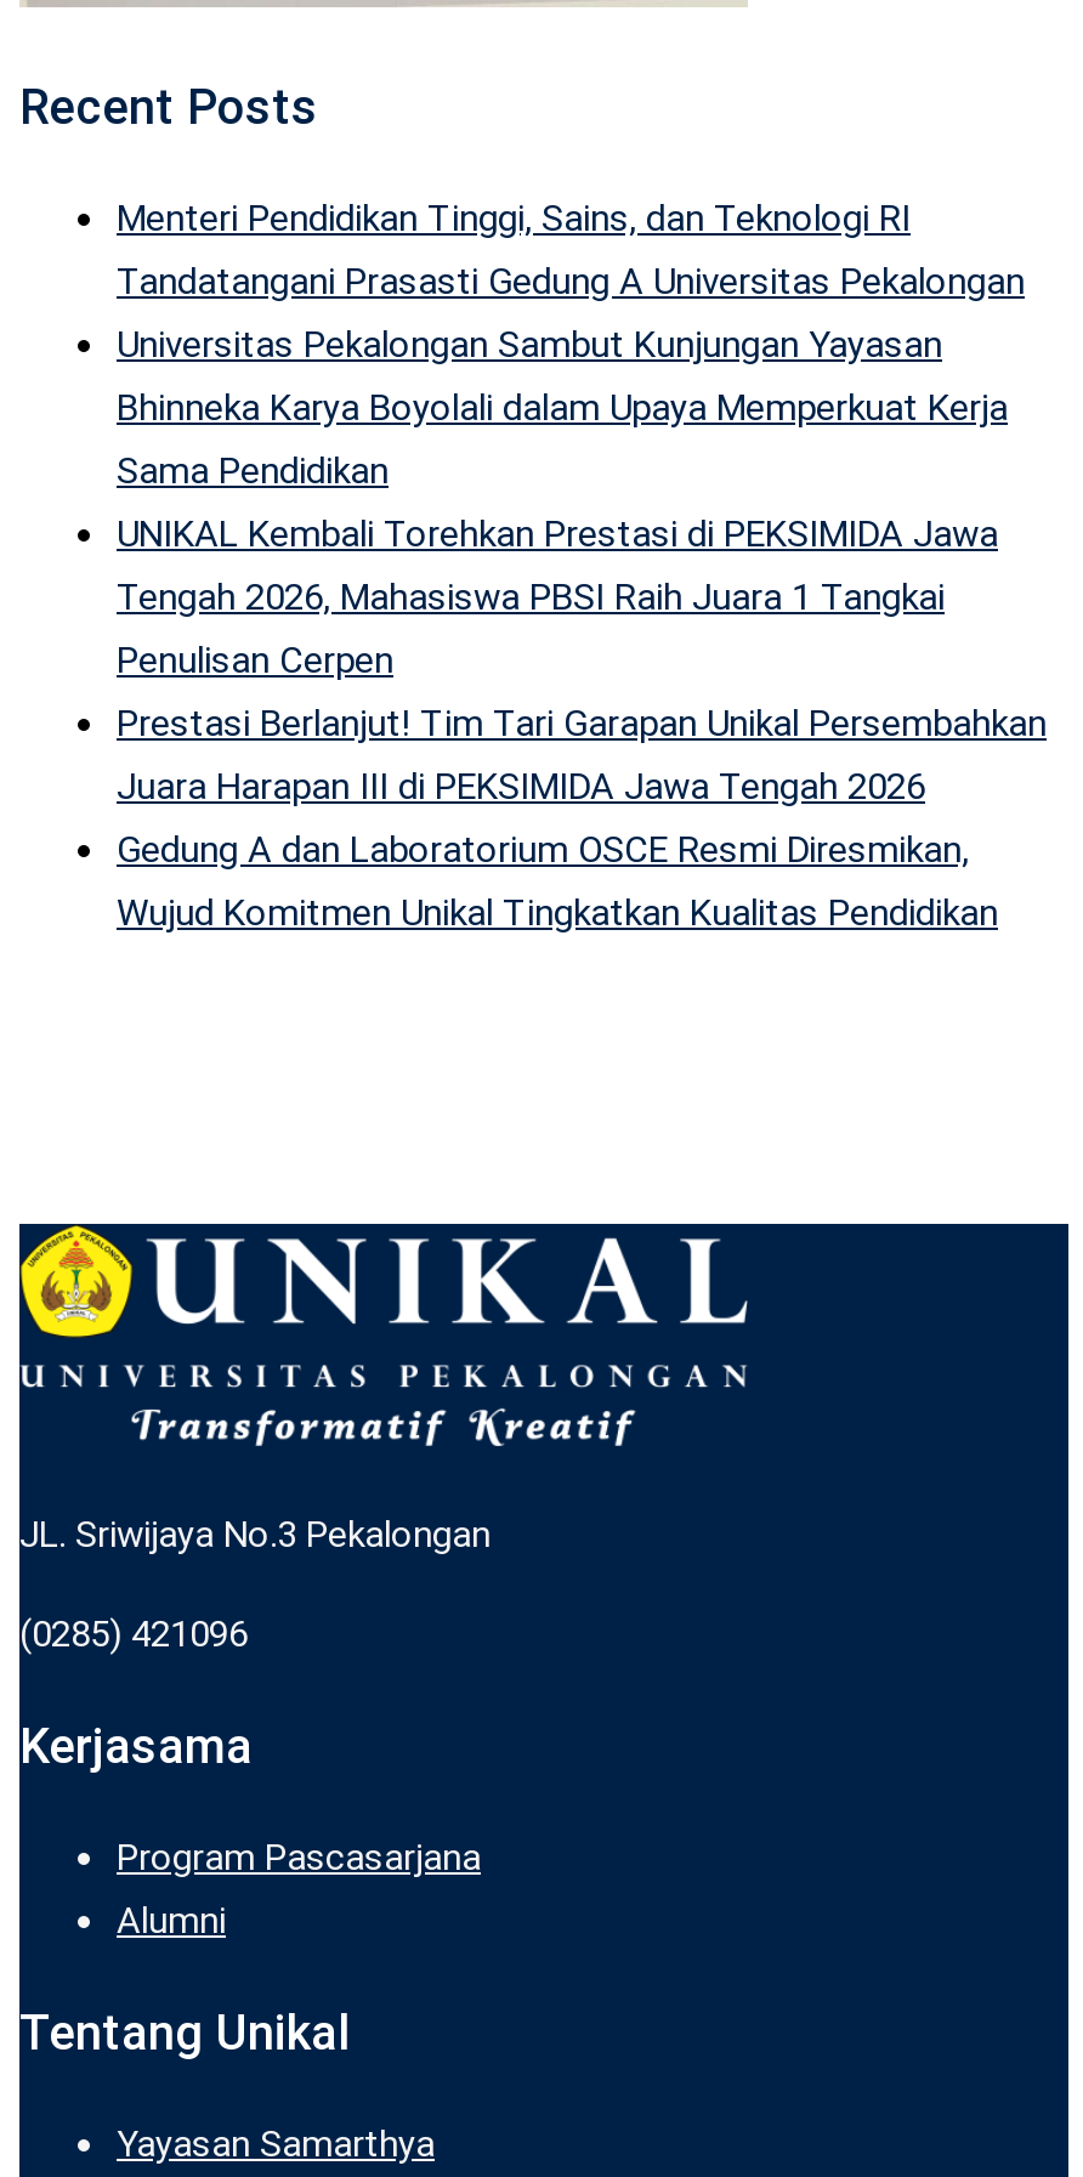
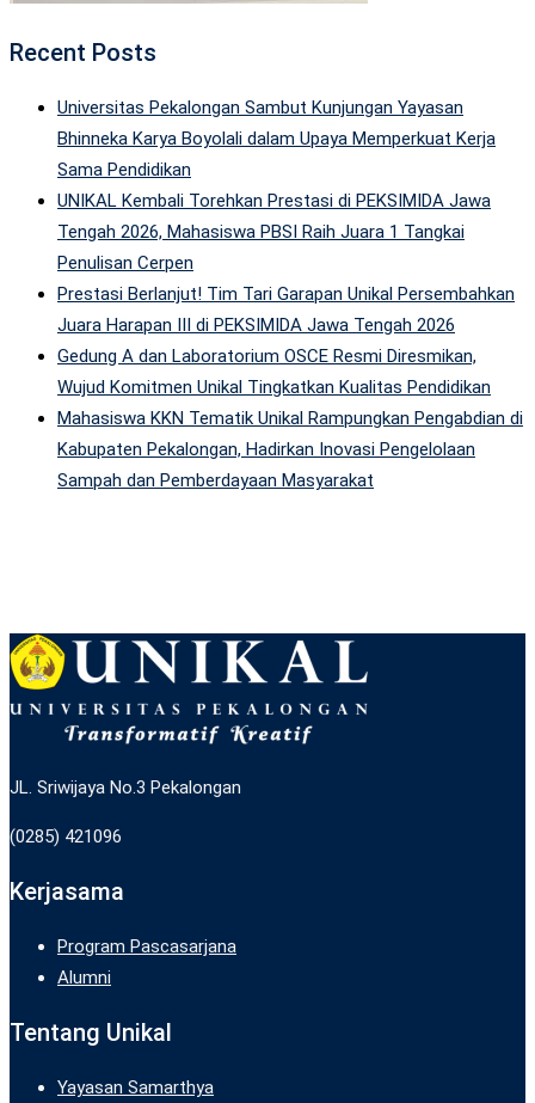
- Menteri Pendidikan Tinggi, Sains, dan Teknologi RI
- Tandatangani Prasasti Gedung A Universitas Pekalongan

moved up: Universitas Pekalongan Sambut Kunjungan Yayasan | Bhinneka Karya Boyolali dalam Upaya Memperkuat Kerja | Sama Pendidikan | ... | Gedung A dan Laboratorium OSCE Resmi Diresmikan, | Wujud Komitmen Unikal Tingkatkan Kualitas Pendidikan

+ Mahasiswa KKN Tematik Unikal Rampungkan Pengabdian di
+ Kabupaten Pekalongan, Hadirkan Inovasi Pengelolaan
+ Sampah dan Pemberdayaan Masyarakat
